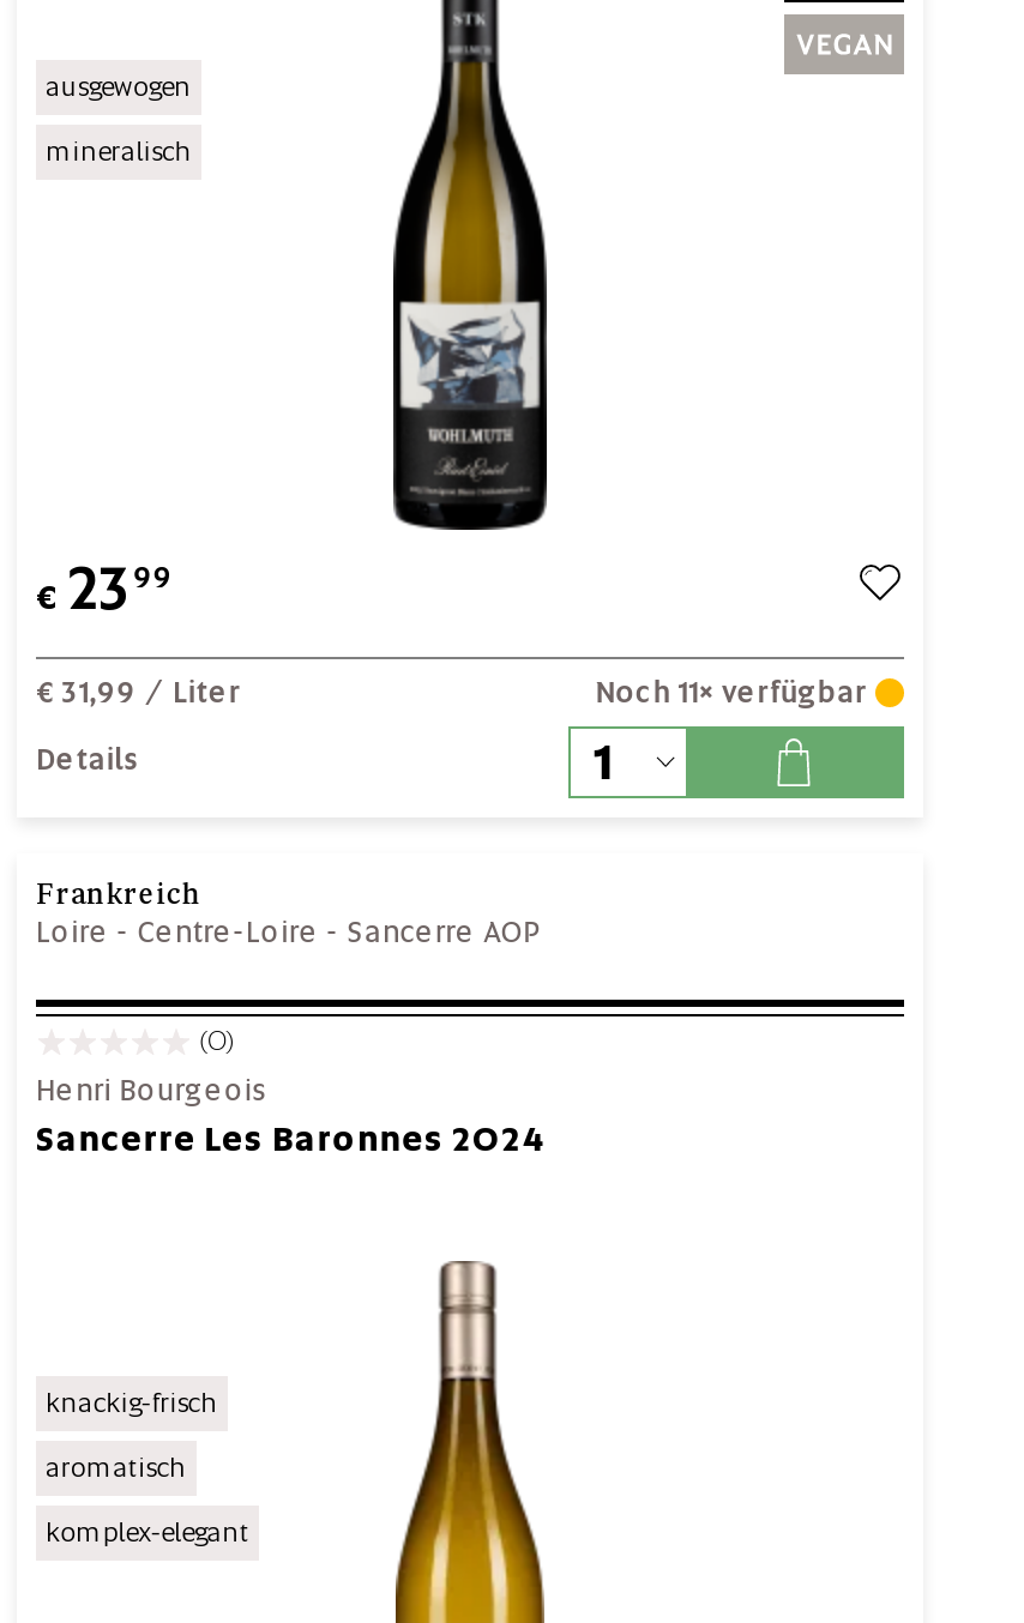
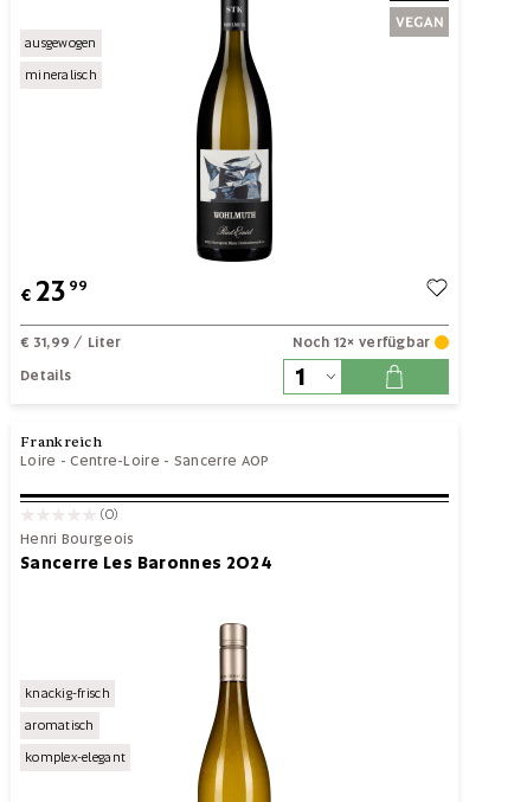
- Noch 11× verfügbar
+ Noch 12× verfügbar
